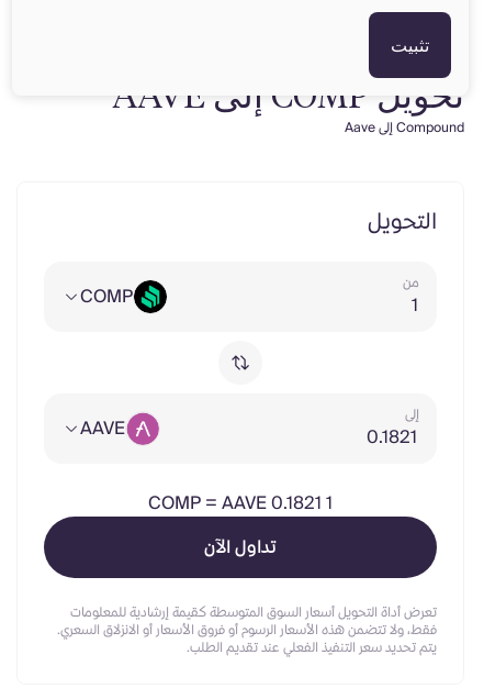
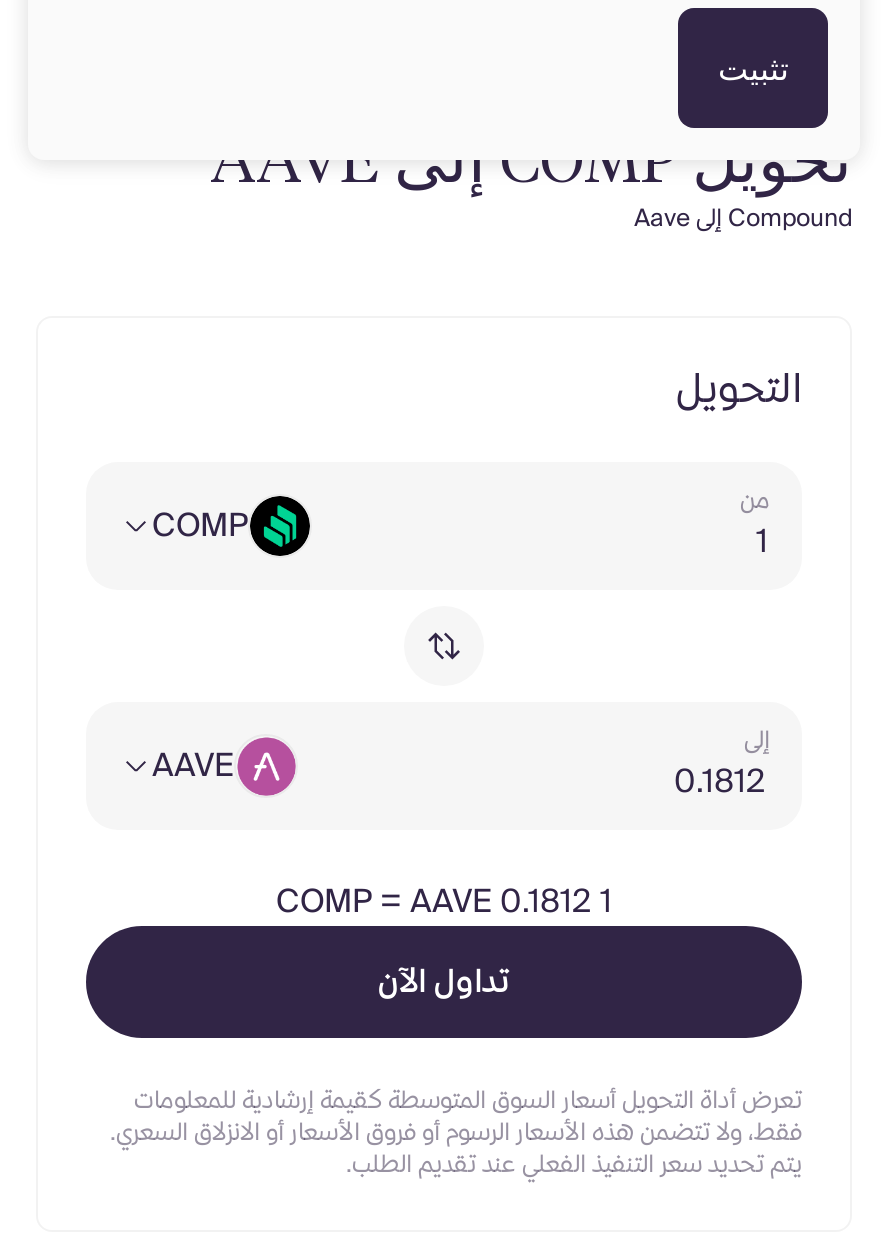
- COMP = AAVE 0.1821 1
+ COMP = AAVE 0.1812 1
